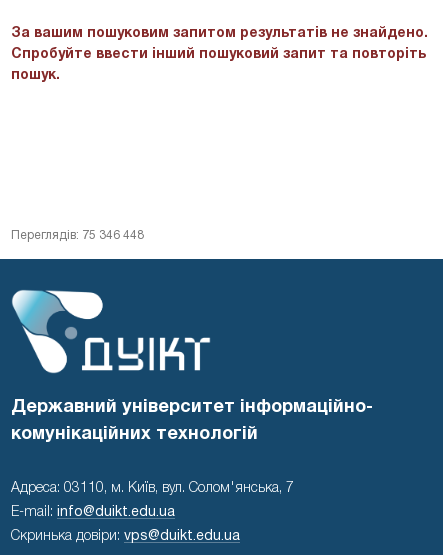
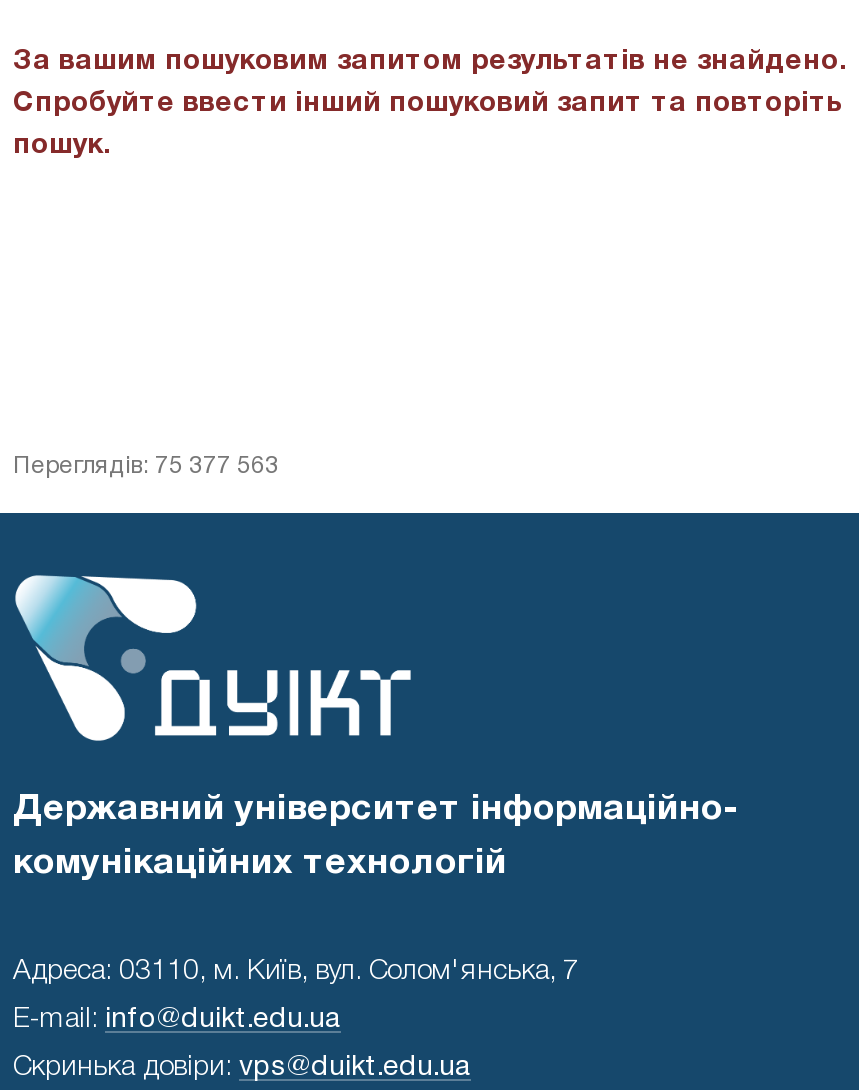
- Переглядів: 75 346 448
+ Переглядів: 75 377 563
